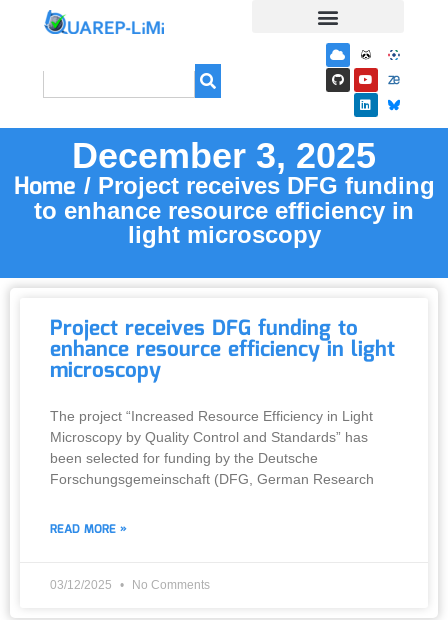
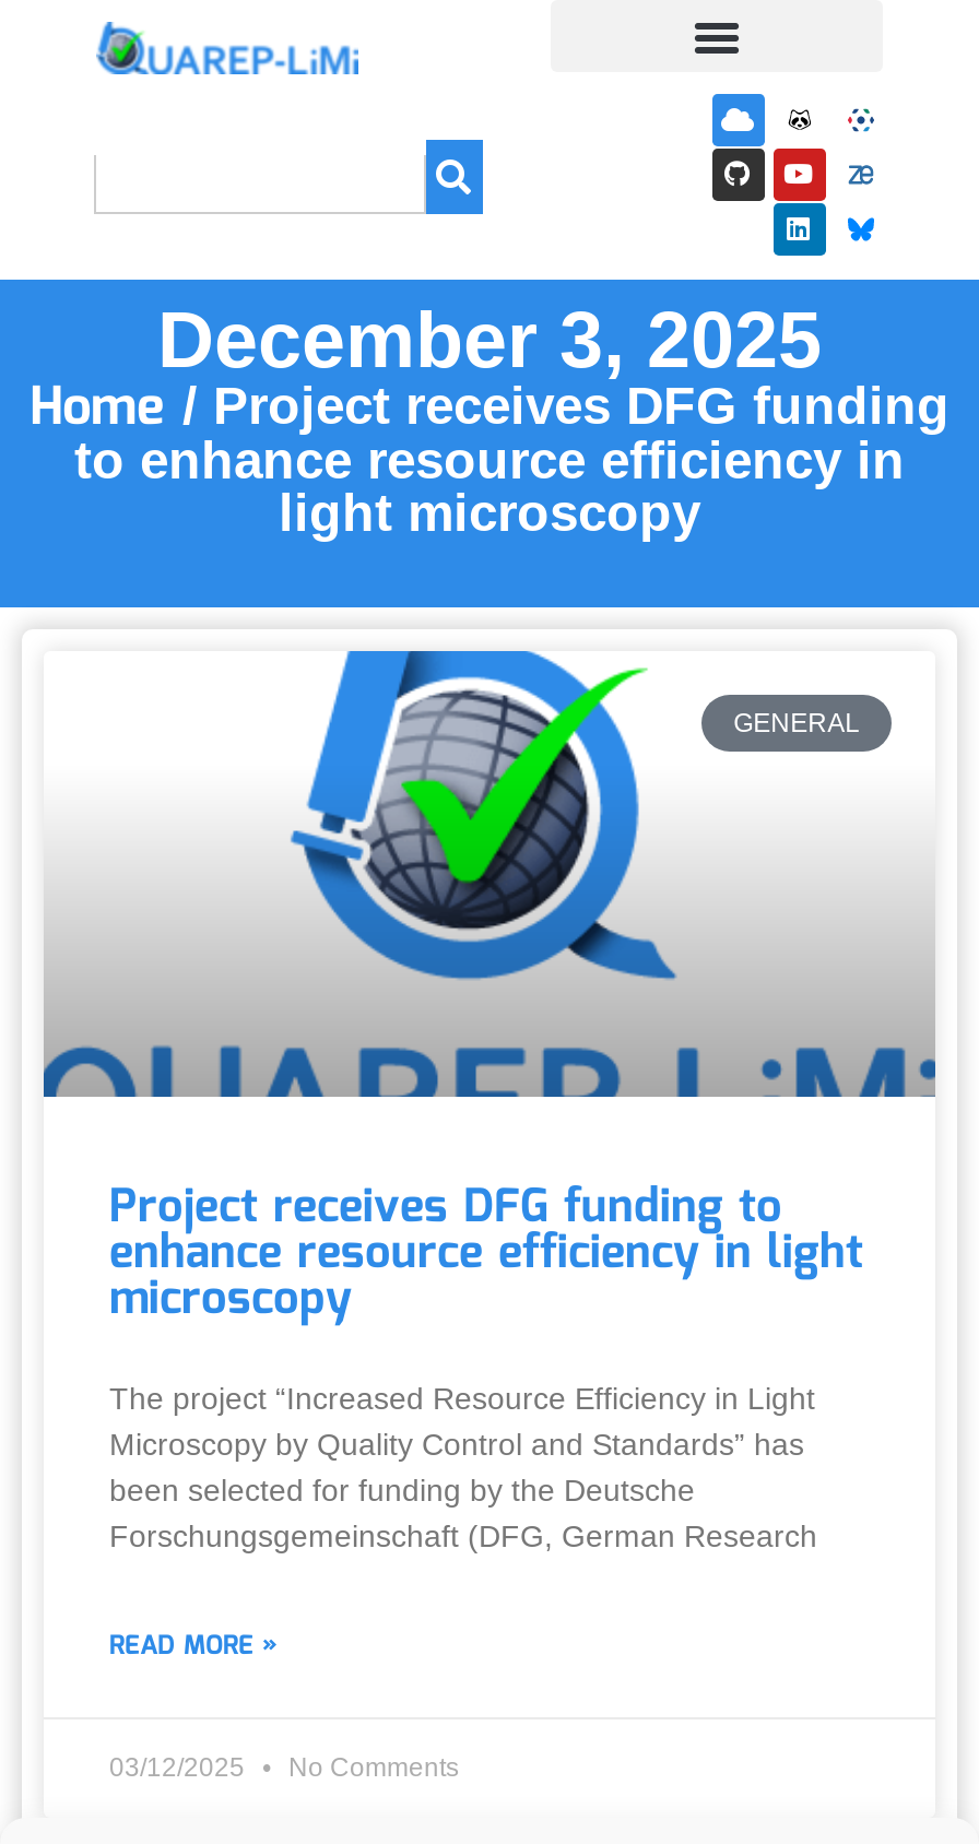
+ [image]
+ GENERAL
